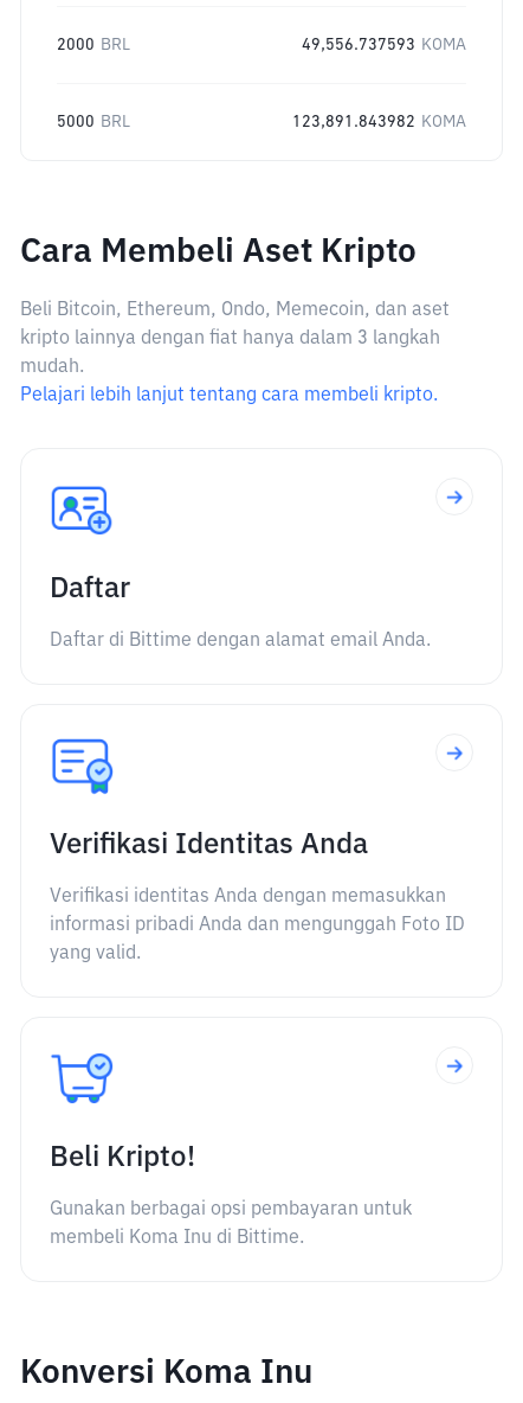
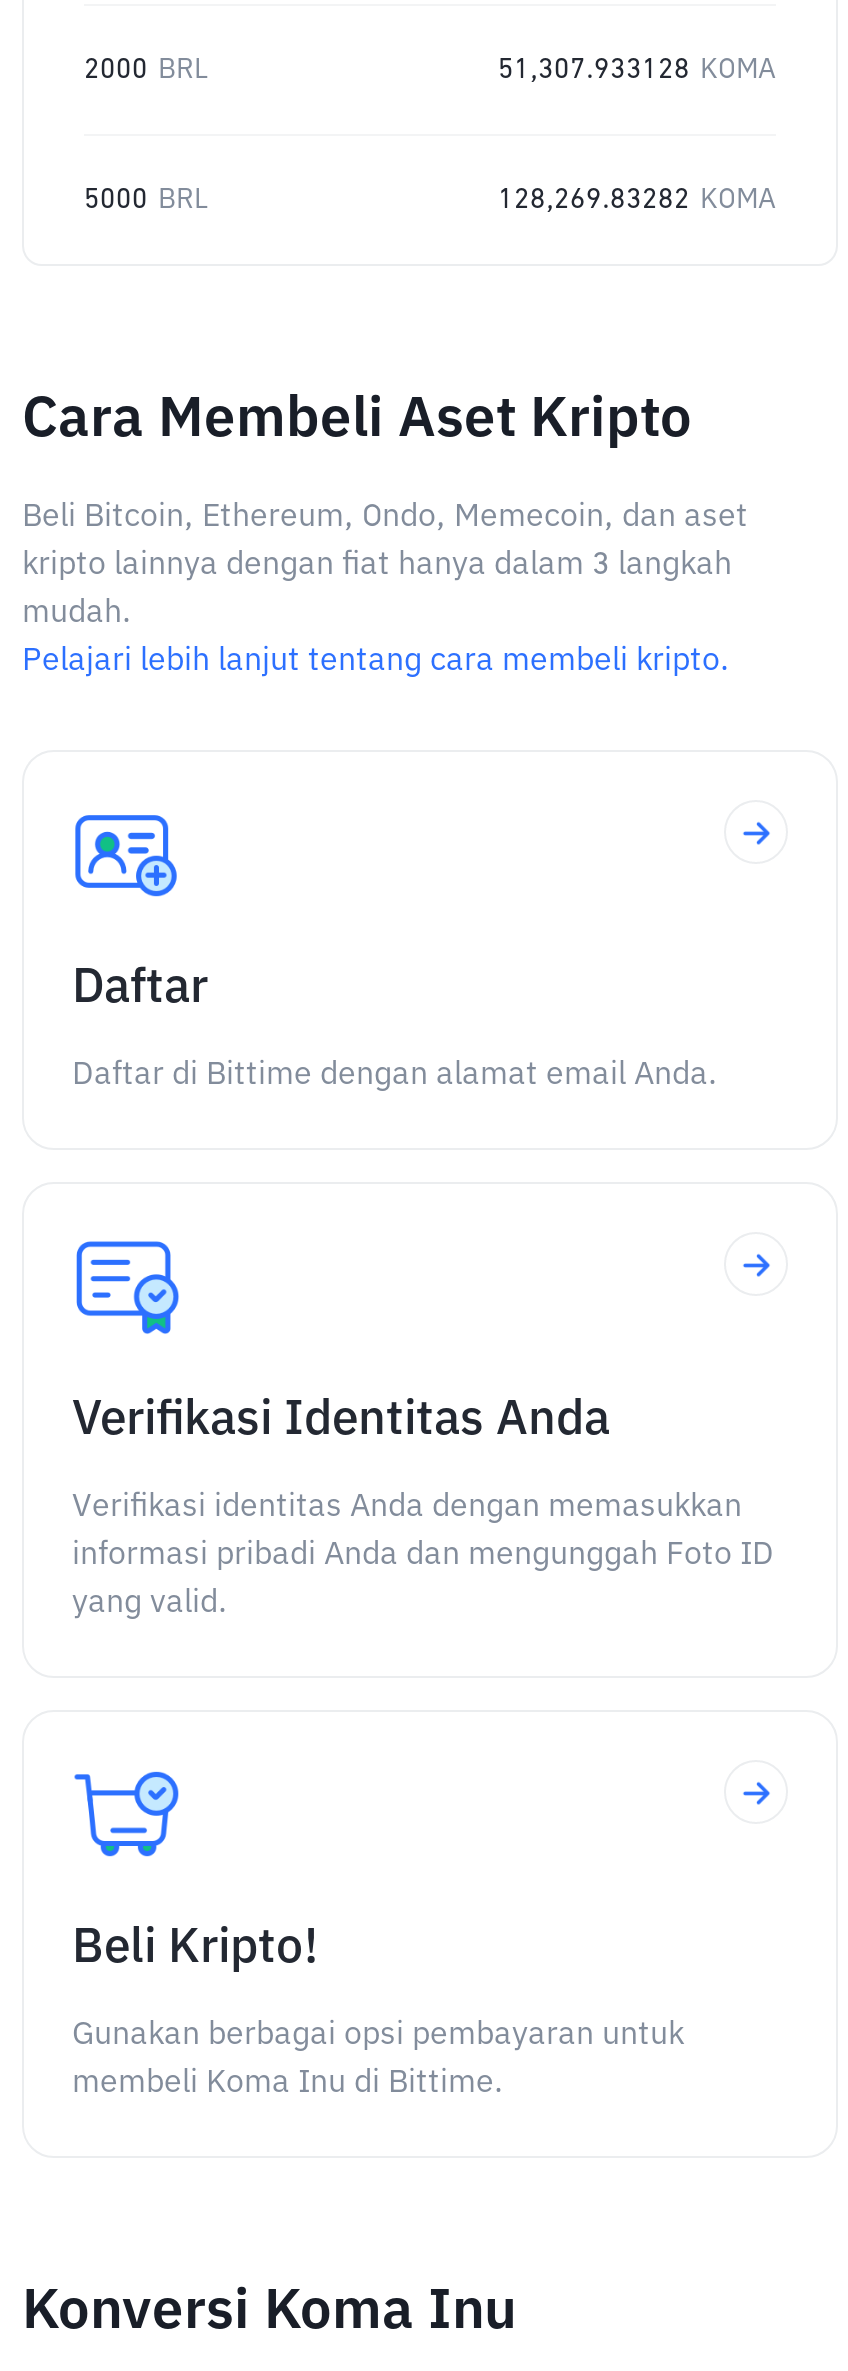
- 49,556.737593 KOMA
+ 51,307.933128 KOMA

- 123,891.843982 KOMA
+ 128,269.83282 KOMA
